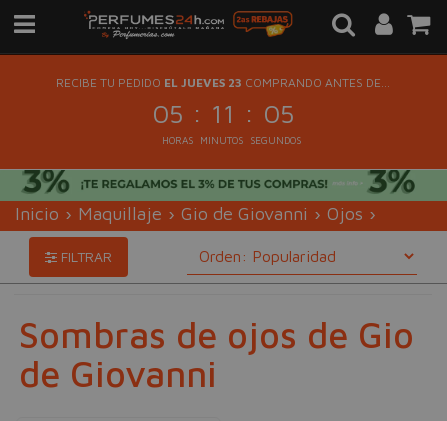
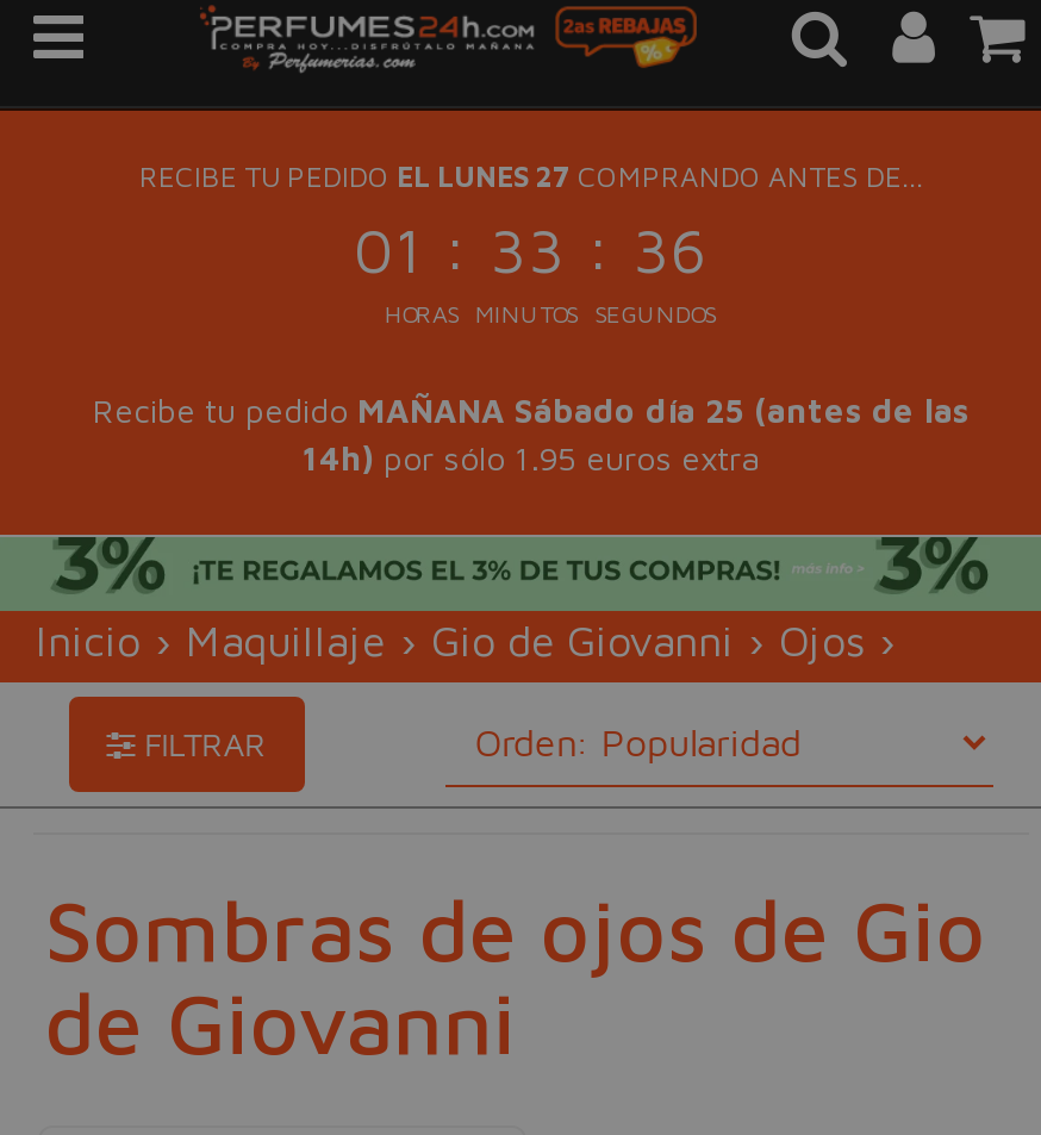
- RECIBE TU PEDIDO EL JUEVES 23 COMPRANDO ANTES DE...
+ RECIBE TU PEDIDO EL LUNES 27 COMPRANDO ANTES DE...

- 05 : 11 : 05
+ 01 : 33 : 36

+ Recibe tu pedido MAÑANA Sábado día 25 (antes de las
+ 14h) por sólo 1.95 euros extra
